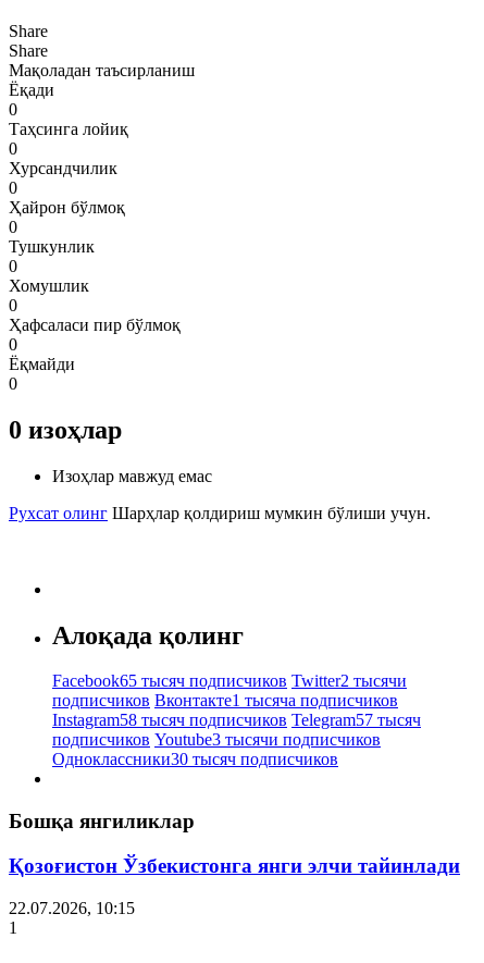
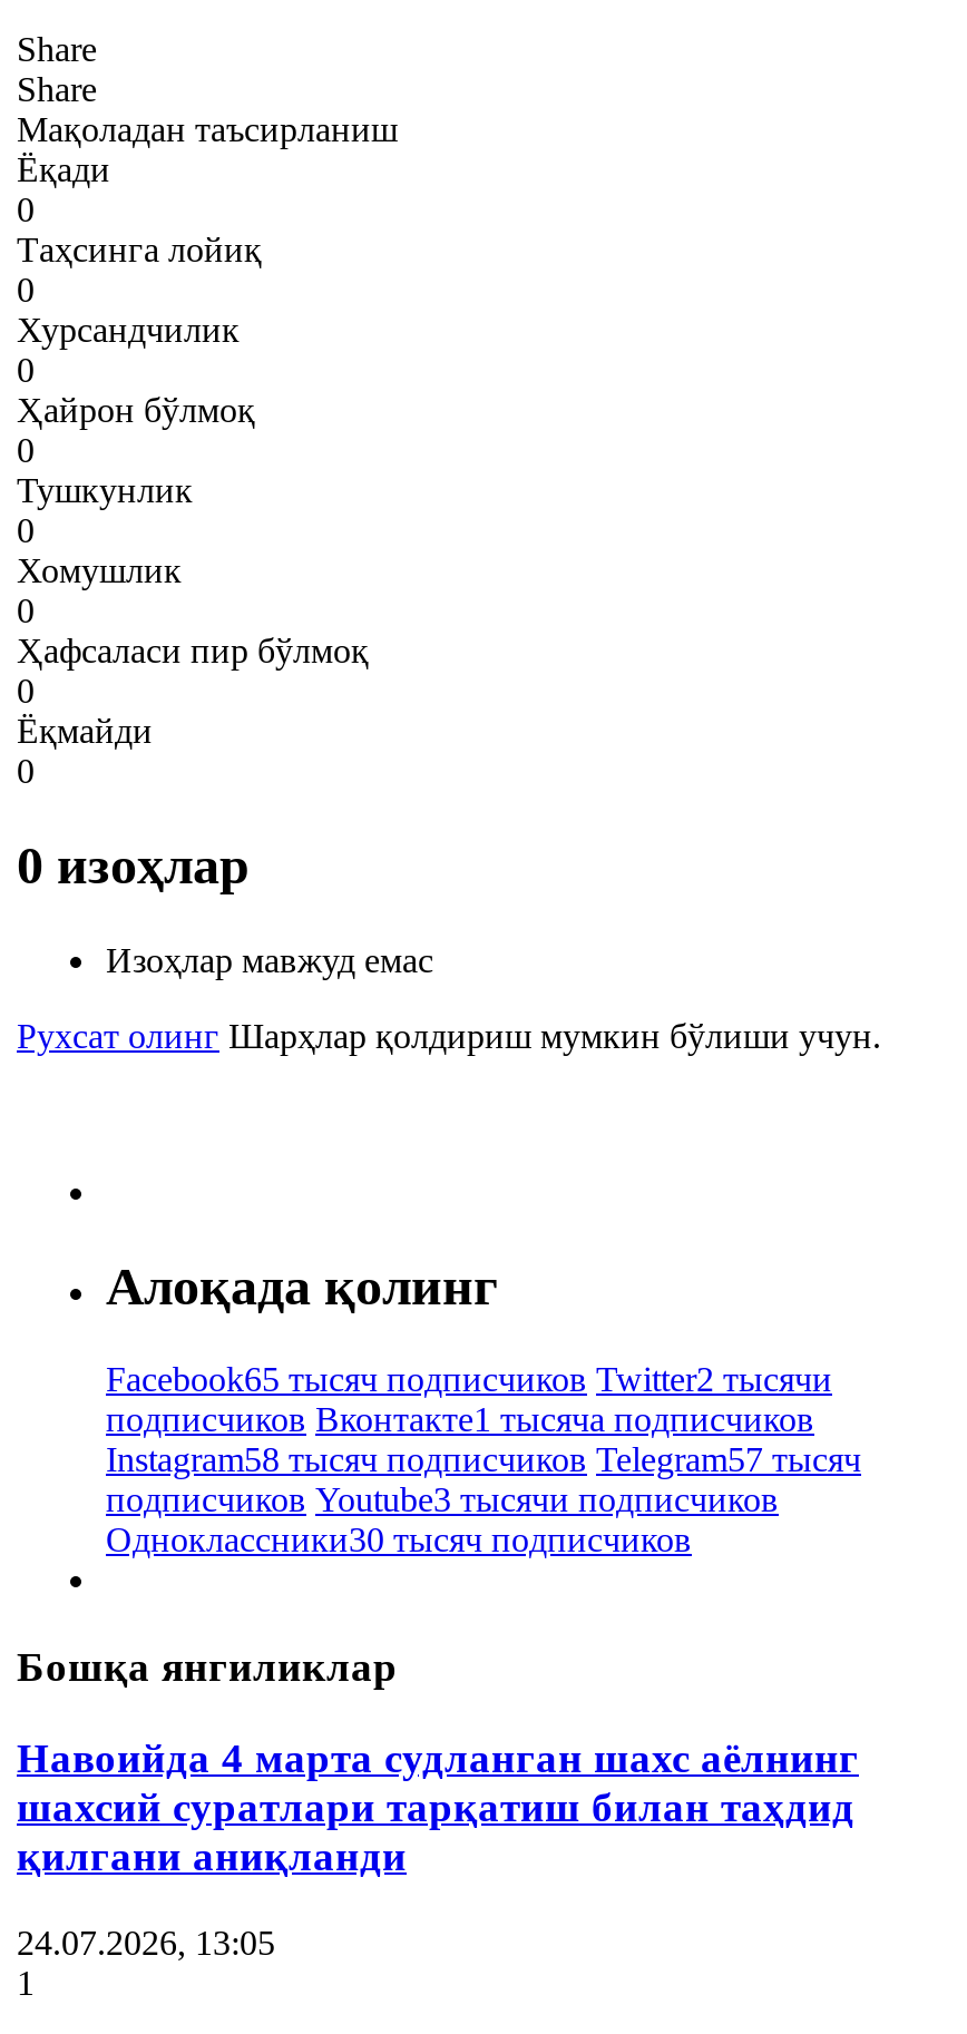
- Қозоғистон Ўзбекистонга янги элчи тайинлади
+ Навоийда 4 марта судланган шахс аёлнинг
+ шахсий суратлари тарқатиш билан таҳдид
+ қилгани аниқланди

- 22.07.2026, 10:15
+ 24.07.2026, 13:05
